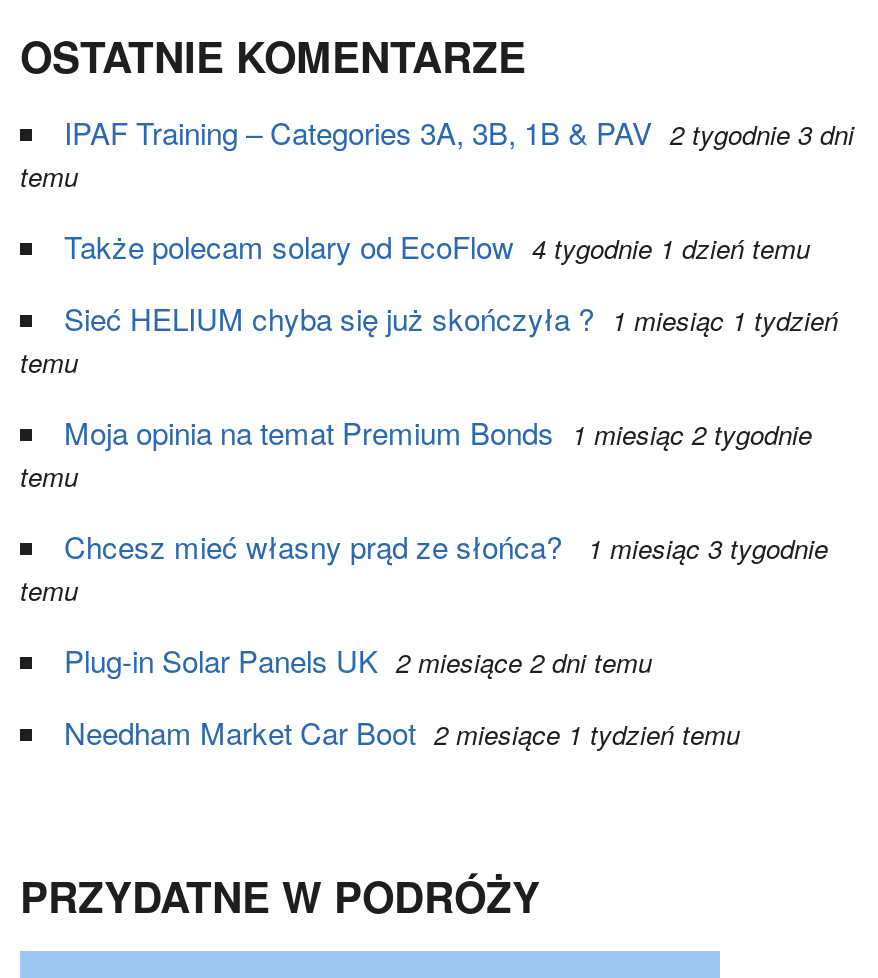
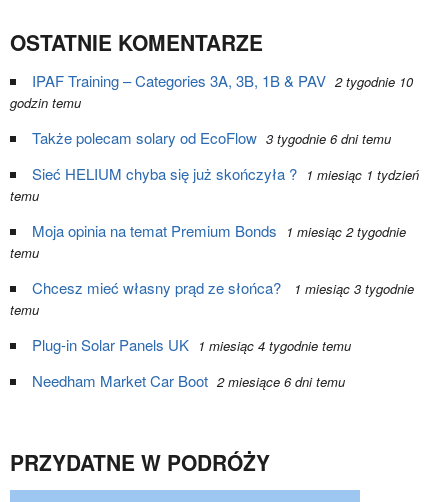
- IPAF Training – Categories 3A, 3B, 1B & PAV 2 tygodnie 3 dni
- temu
+ IPAF Training – Categories 3A, 3B, 1B & PAV 2 tygodnie 10
+ godzin temu

- Także polecam solary od EcoFlow 4 tygodnie 1 dzień temu
+ Także polecam solary od EcoFlow 3 tygodnie 6 dni temu

- Plug-in Solar Panels UK 2 miesiące 2 dni temu
+ Plug-in Solar Panels UK 1 miesiąc 4 tygodnie temu

- Needham Market Car Boot 2 miesiące 1 tydzień temu
+ Needham Market Car Boot 2 miesiące 6 dni temu
